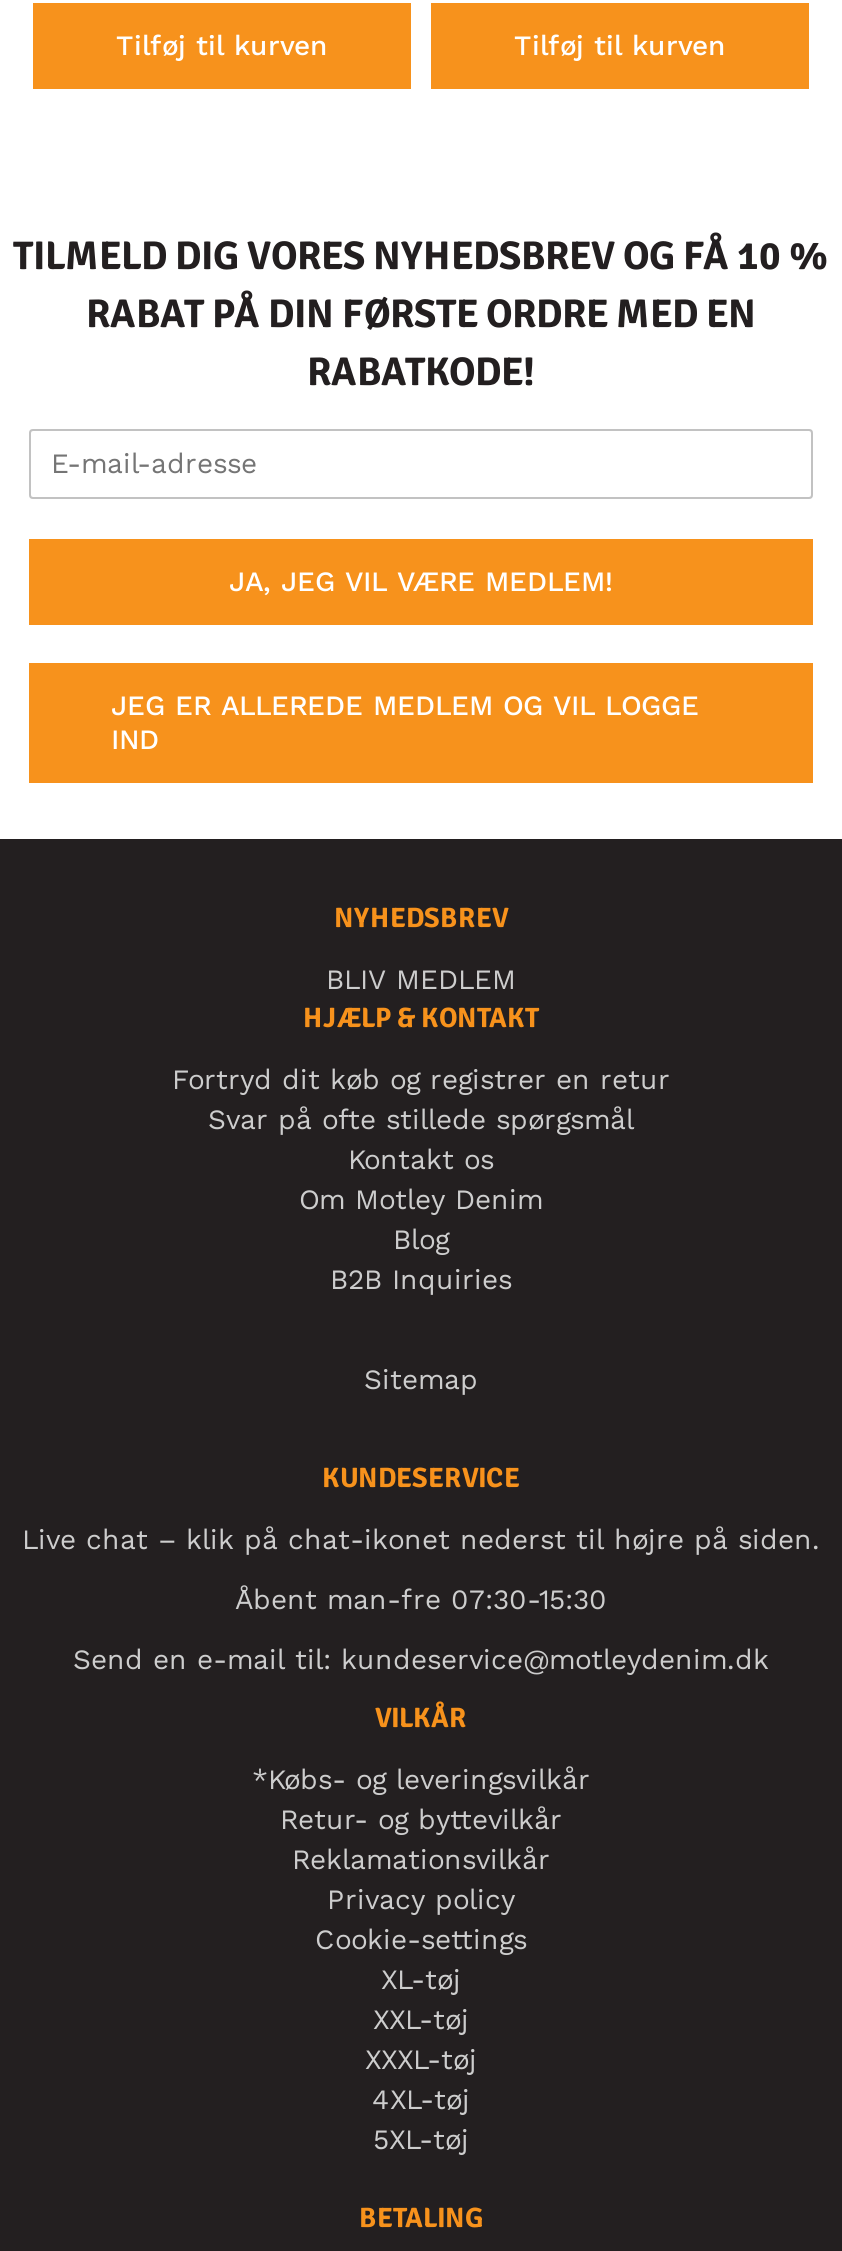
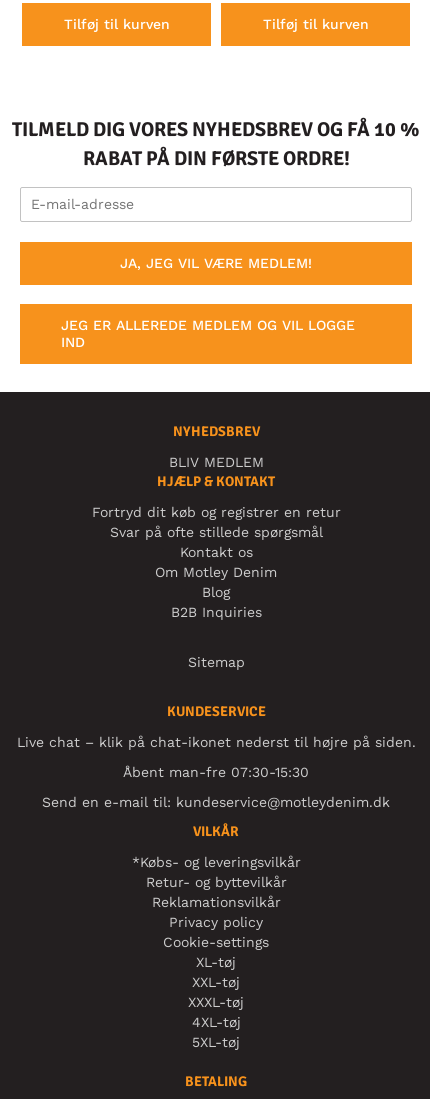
- RABAT PÅ DIN FØRSTE ORDRE MED EN
- RABATKODE!
+ RABAT PÅ DIN FØRSTE ORDRE!
